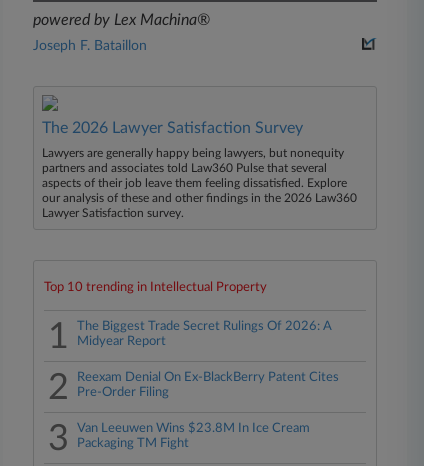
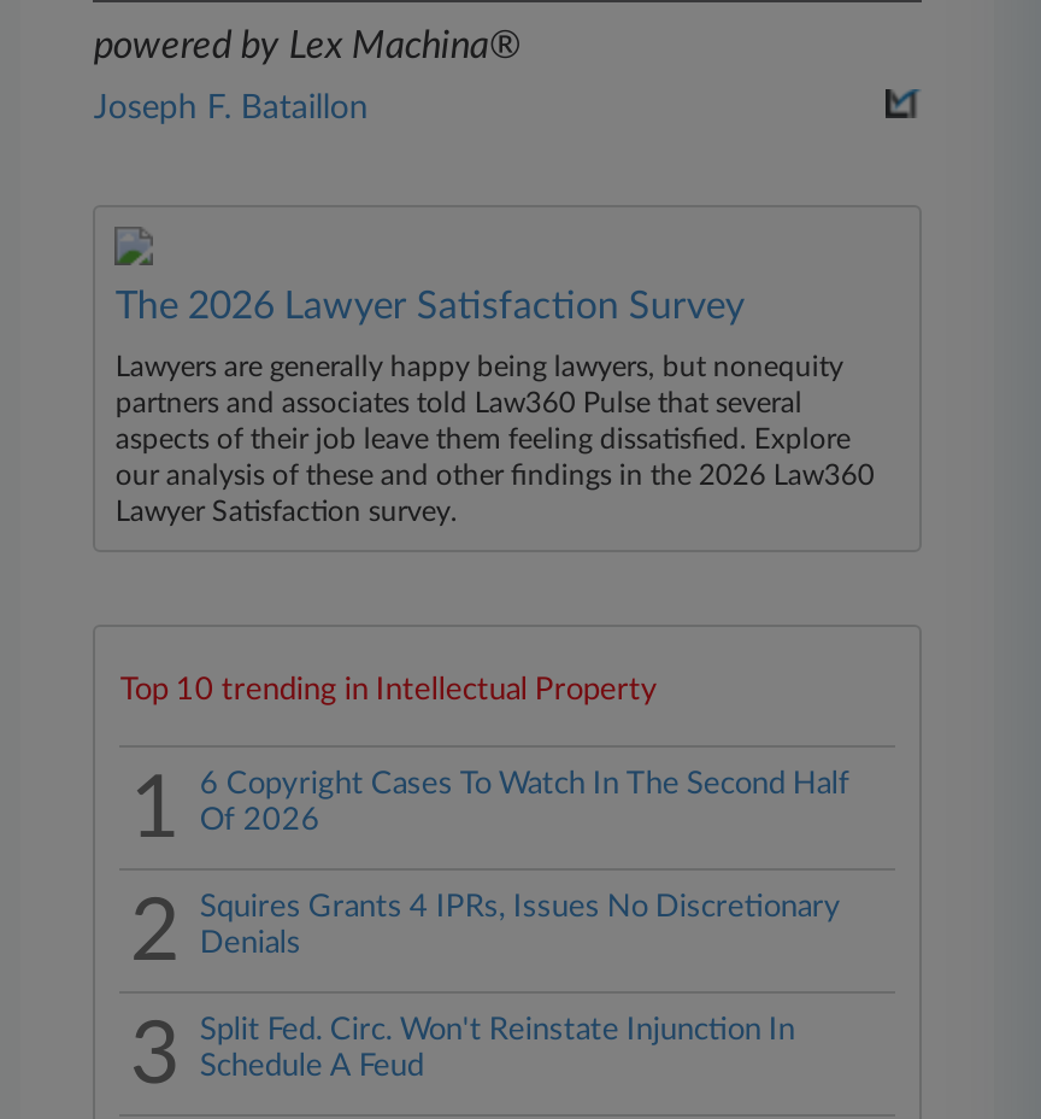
- The Biggest Trade Secret Rulings Of 2026: A
- Midyear Report
+ 6 Copyright Cases To Watch In The Second Half
+ Of 2026

- Reexam Denial On Ex-BlackBerry Patent Cites
- Pre-Order Filing
+ Squires Grants 4 IPRs, Issues No Discretionary
+ Denials

- Van Leeuwen Wins $23.8M In Ice Cream
- Packaging TM Fight
+ Split Fed. Circ. Won't Reinstate Injunction In
+ Schedule A Feud
